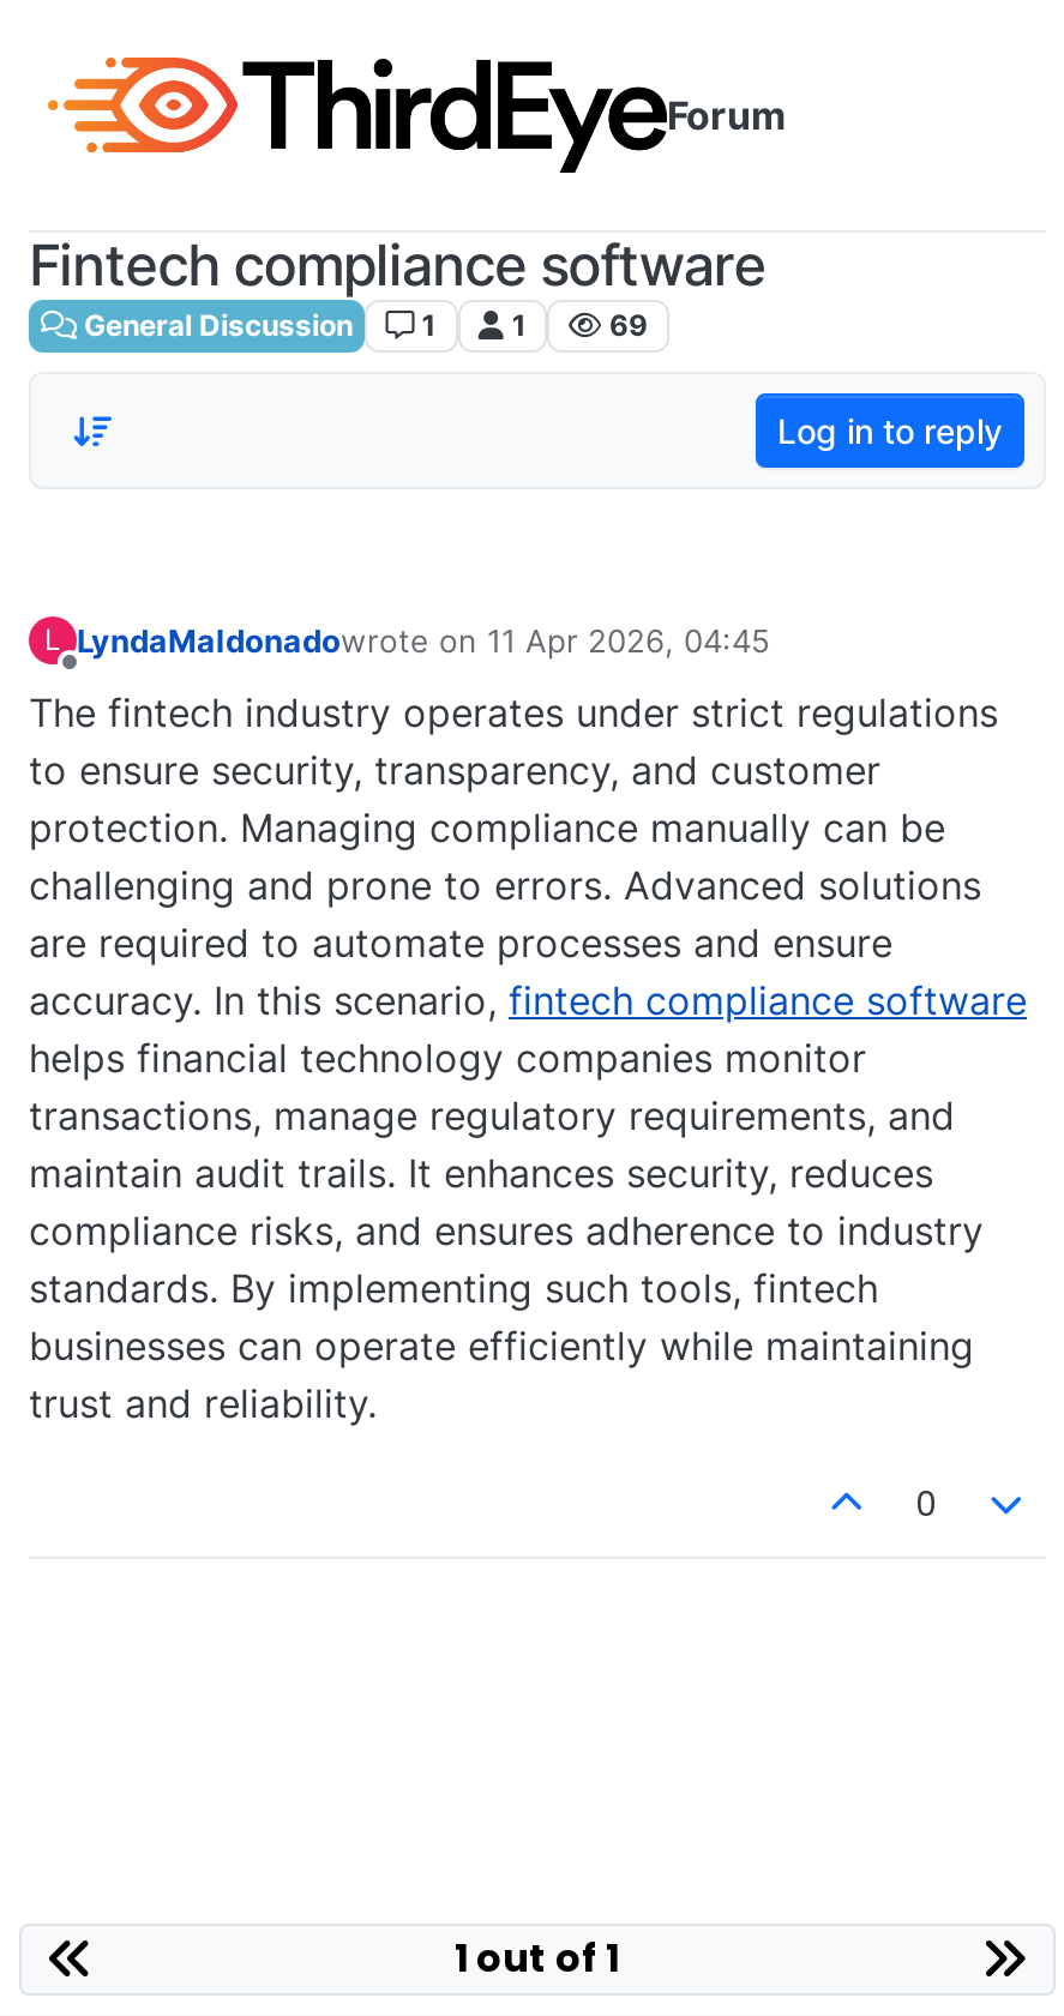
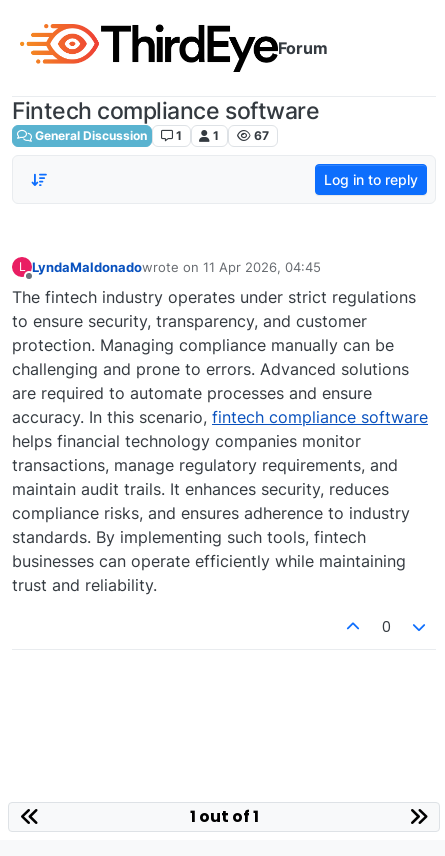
- 69
+ 67
